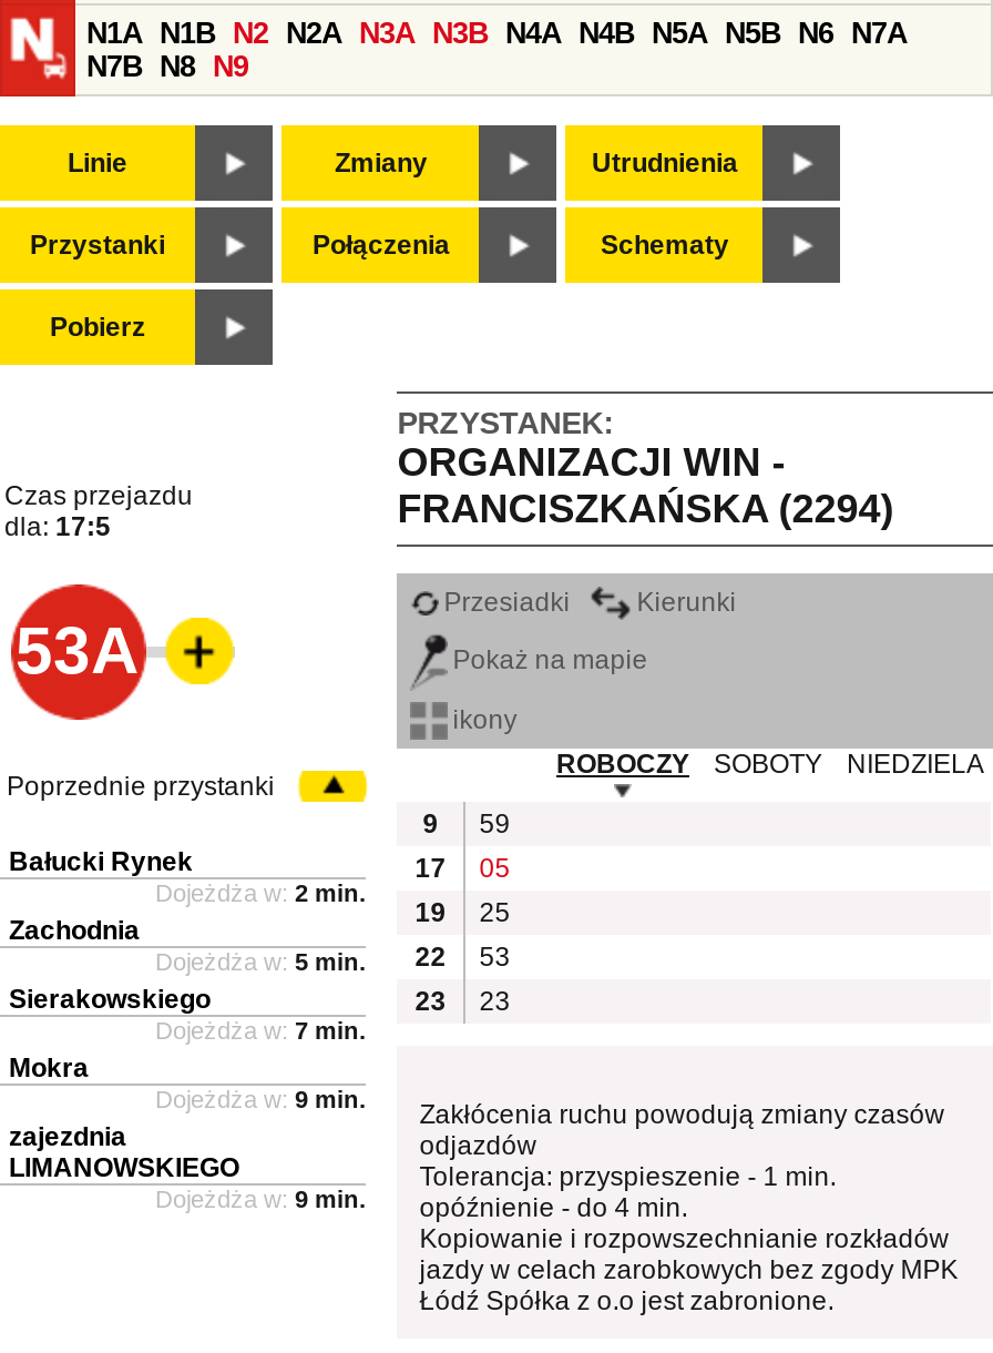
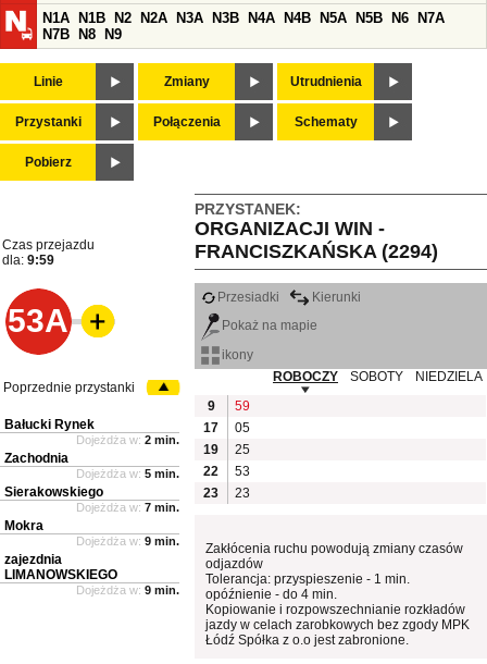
- dla: 17:5
+ dla: 9:59
